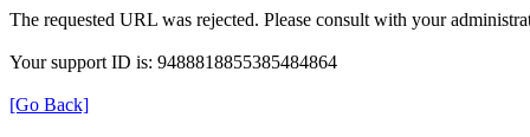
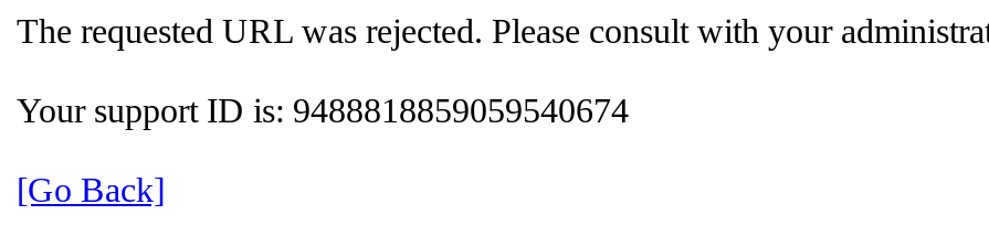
- Your support ID is: 9488818855385484864
+ Your support ID is: 9488818859059540674
